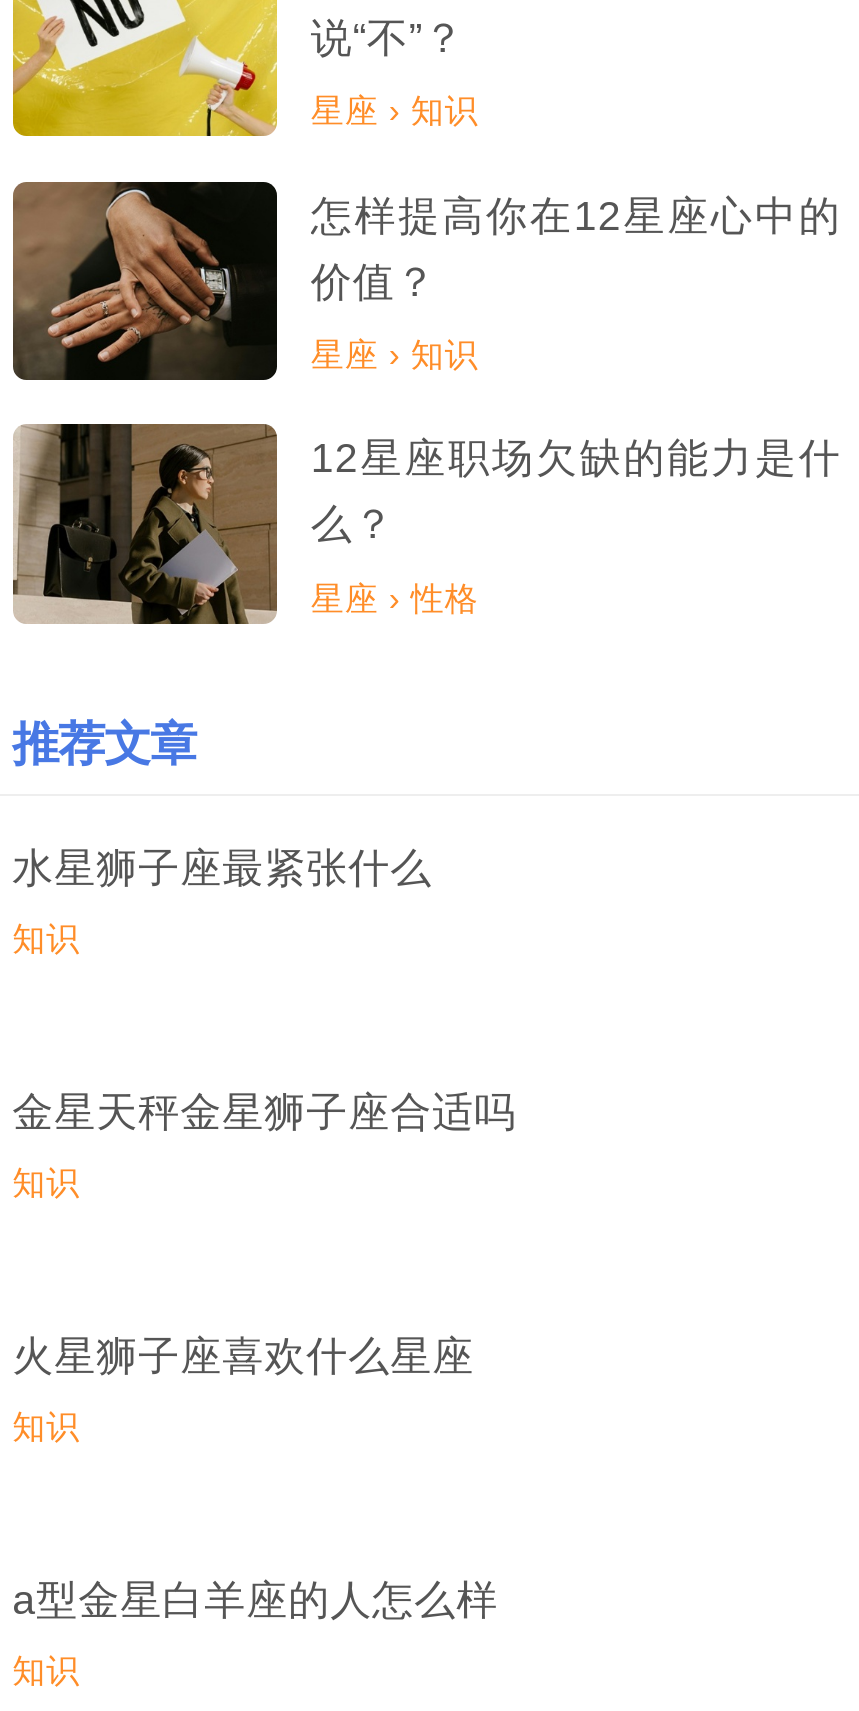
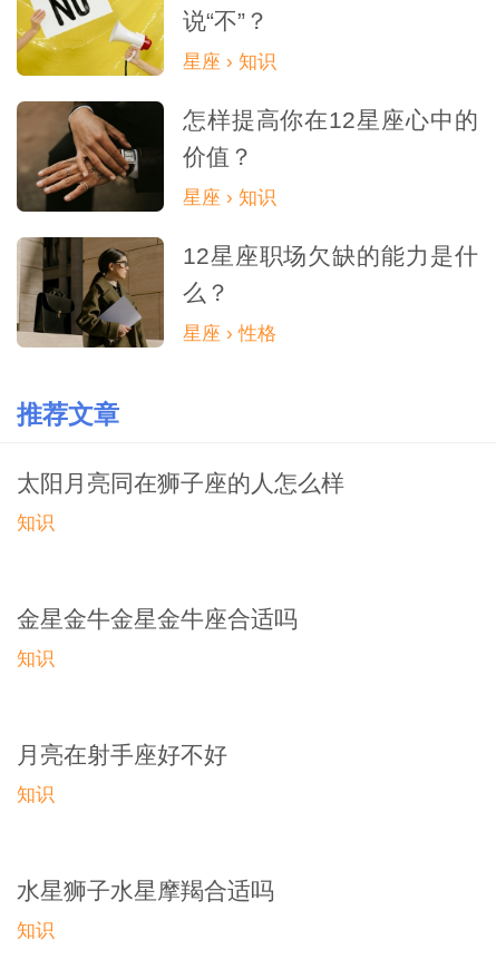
- 水星狮子座最紧张什么
+ 太阳月亮同在狮子座的人怎么样

- 金星天秤金星狮子座合适吗
+ 金星金牛金星金牛座合适吗

- 火星狮子座喜欢什么星座
+ 月亮在射手座好不好

- a型金星白羊座的人怎么样
+ 水星狮子水星摩羯合适吗
